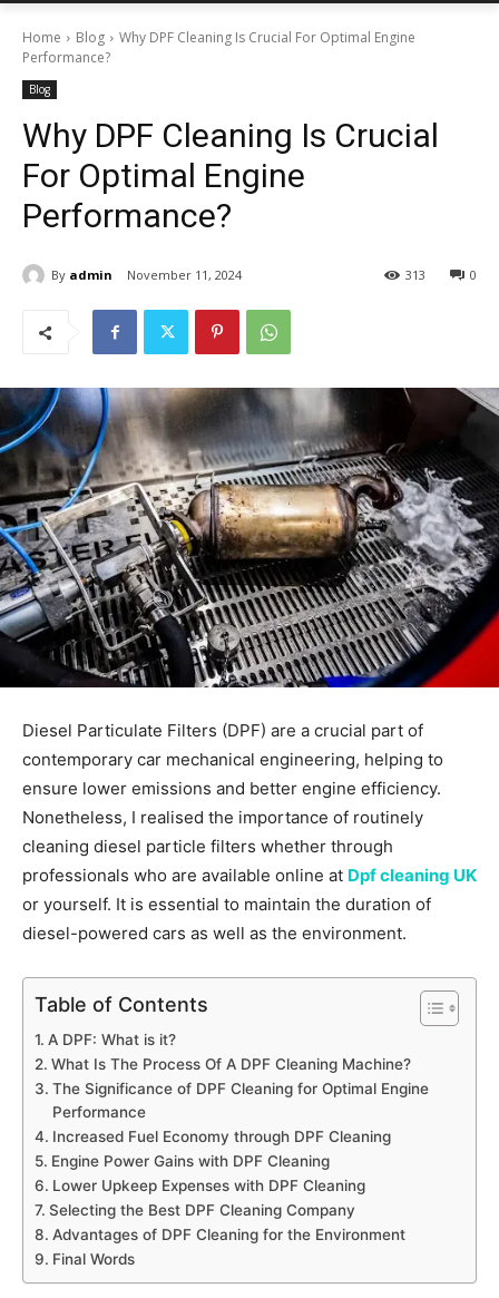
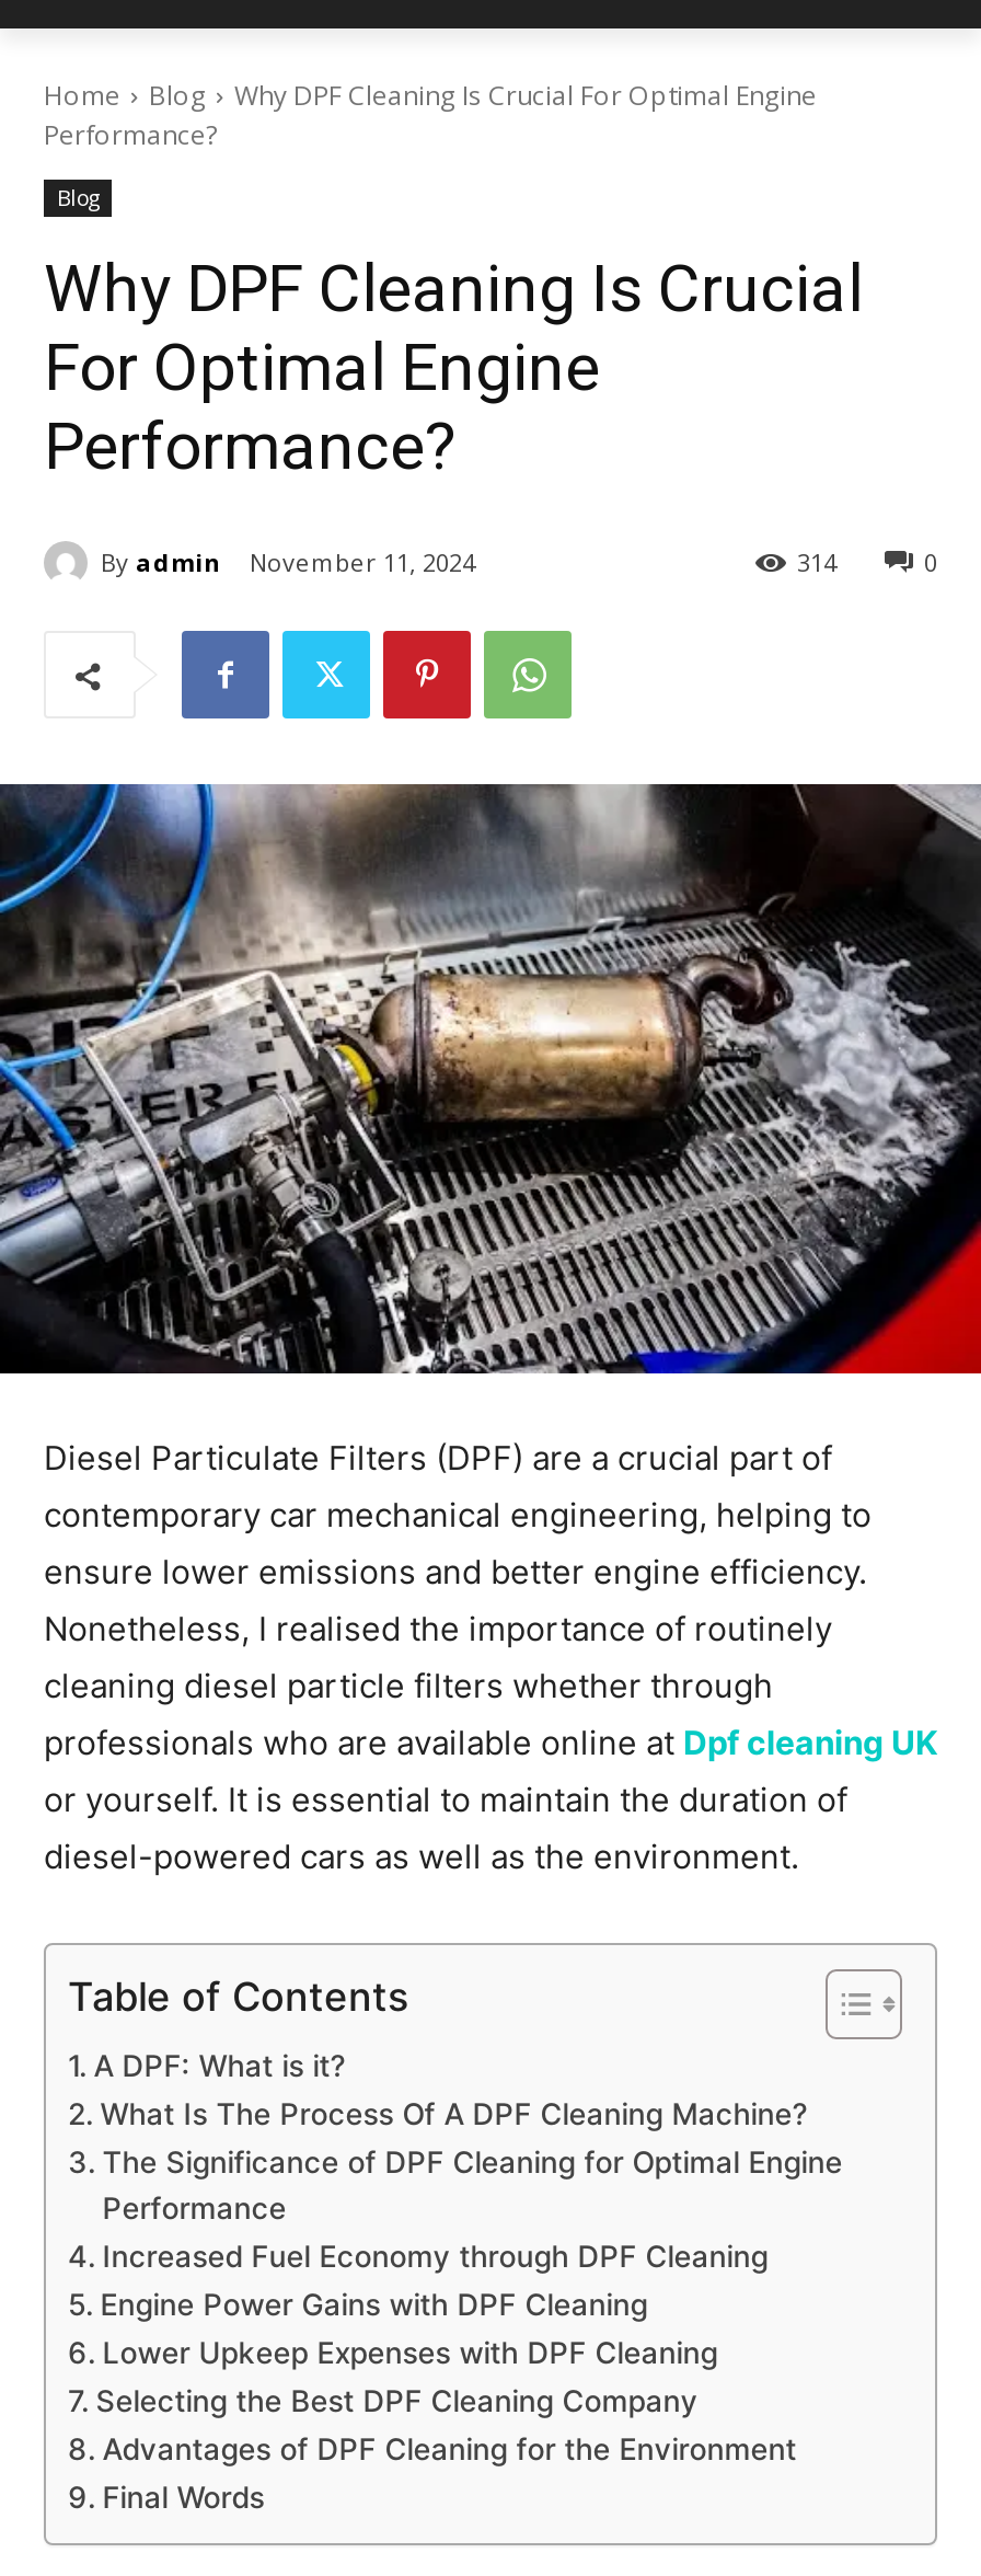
- 313
+ 314
